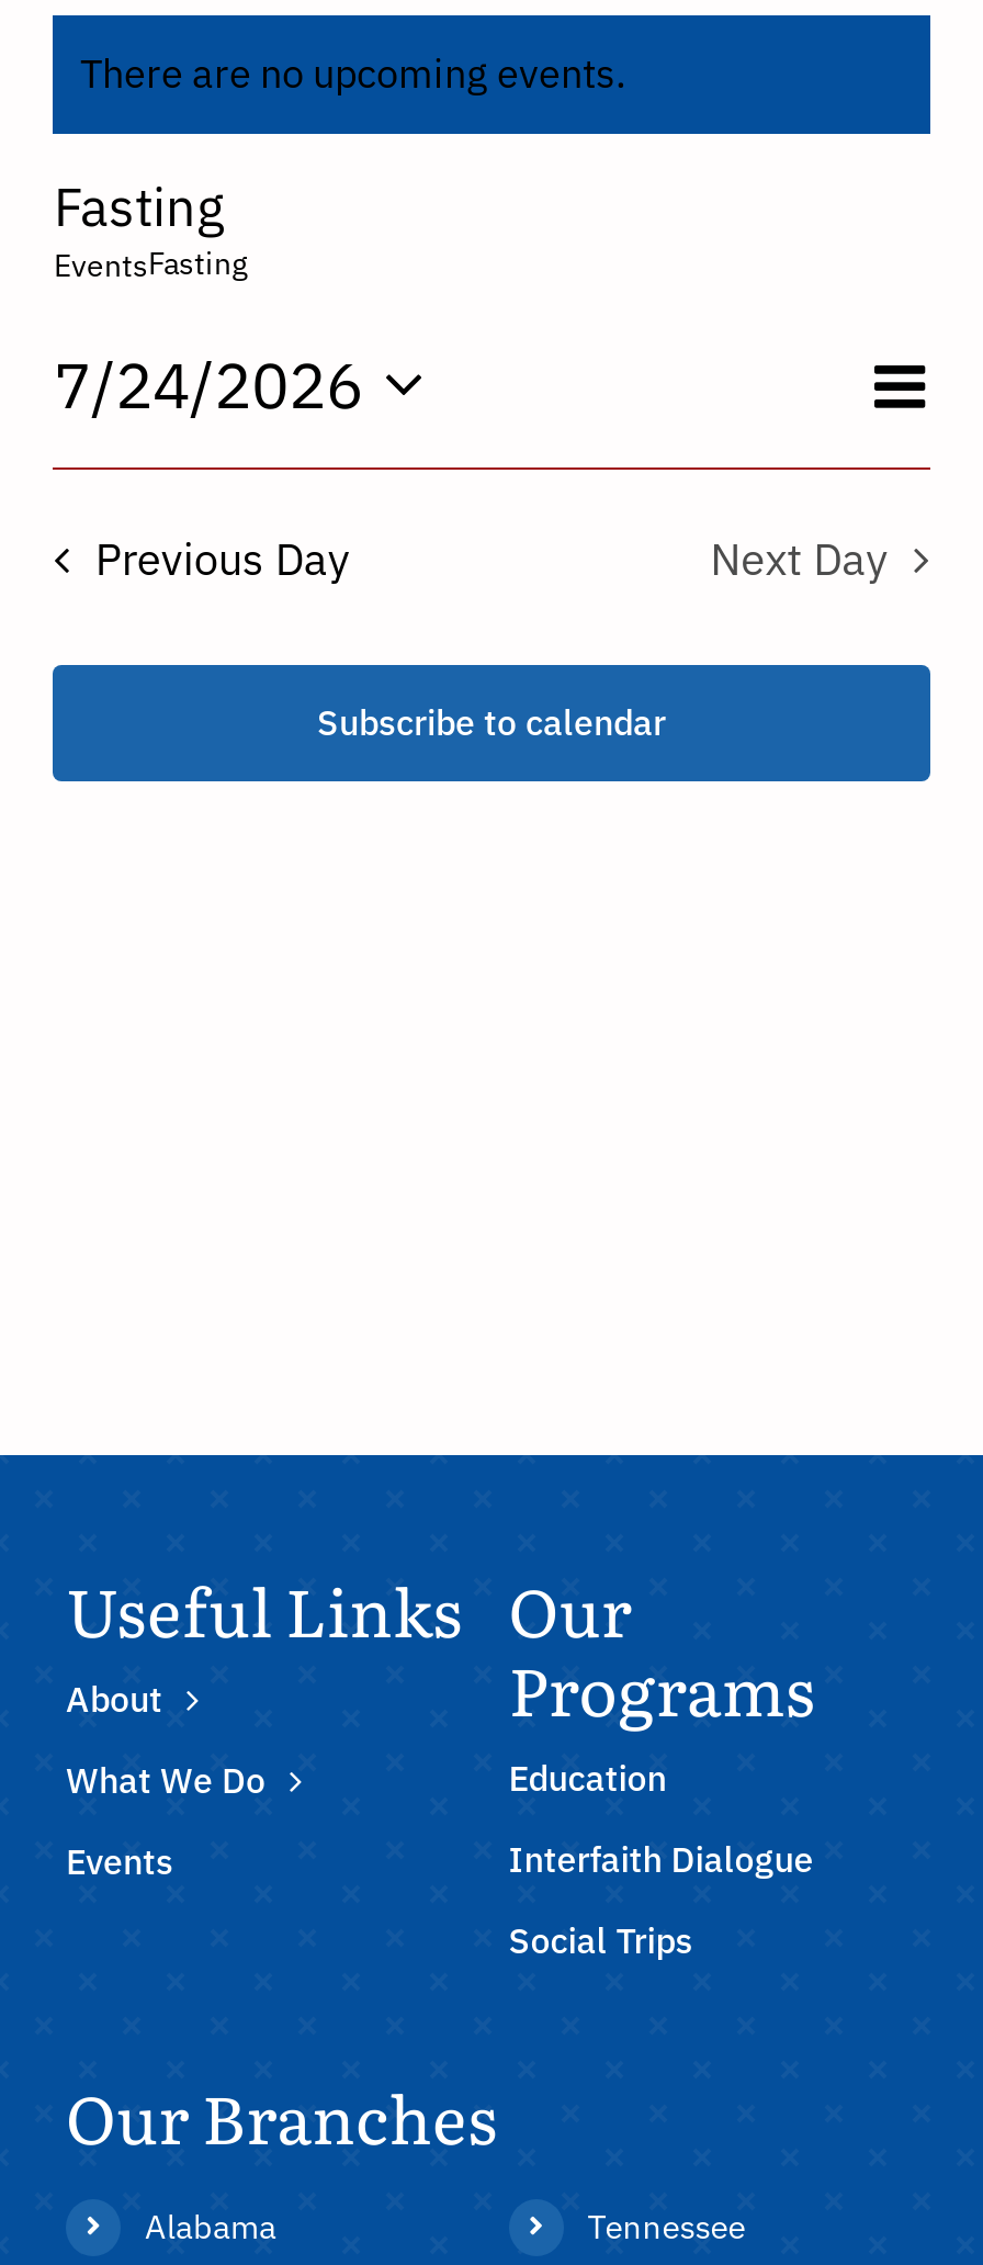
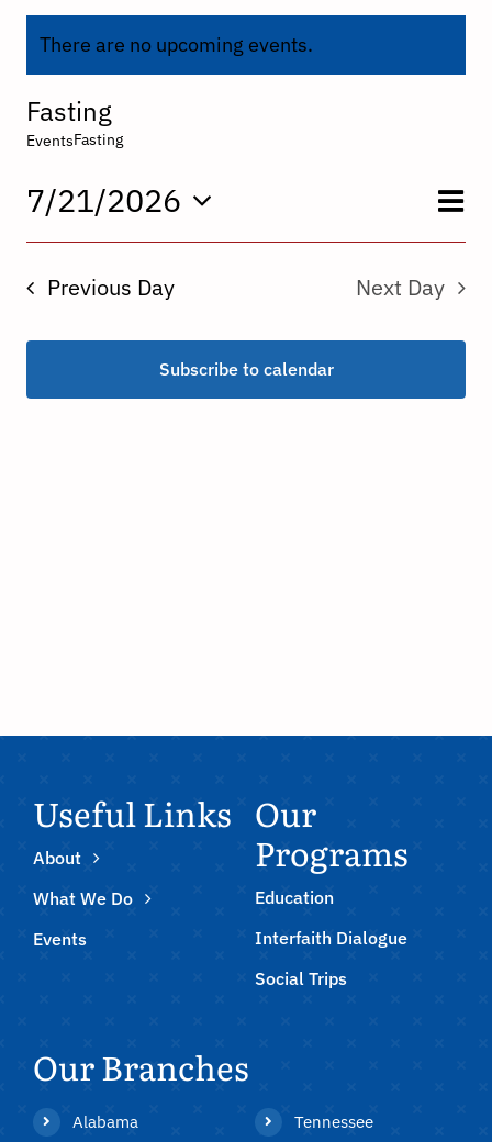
- 7/24/2026
+ 7/21/2026
